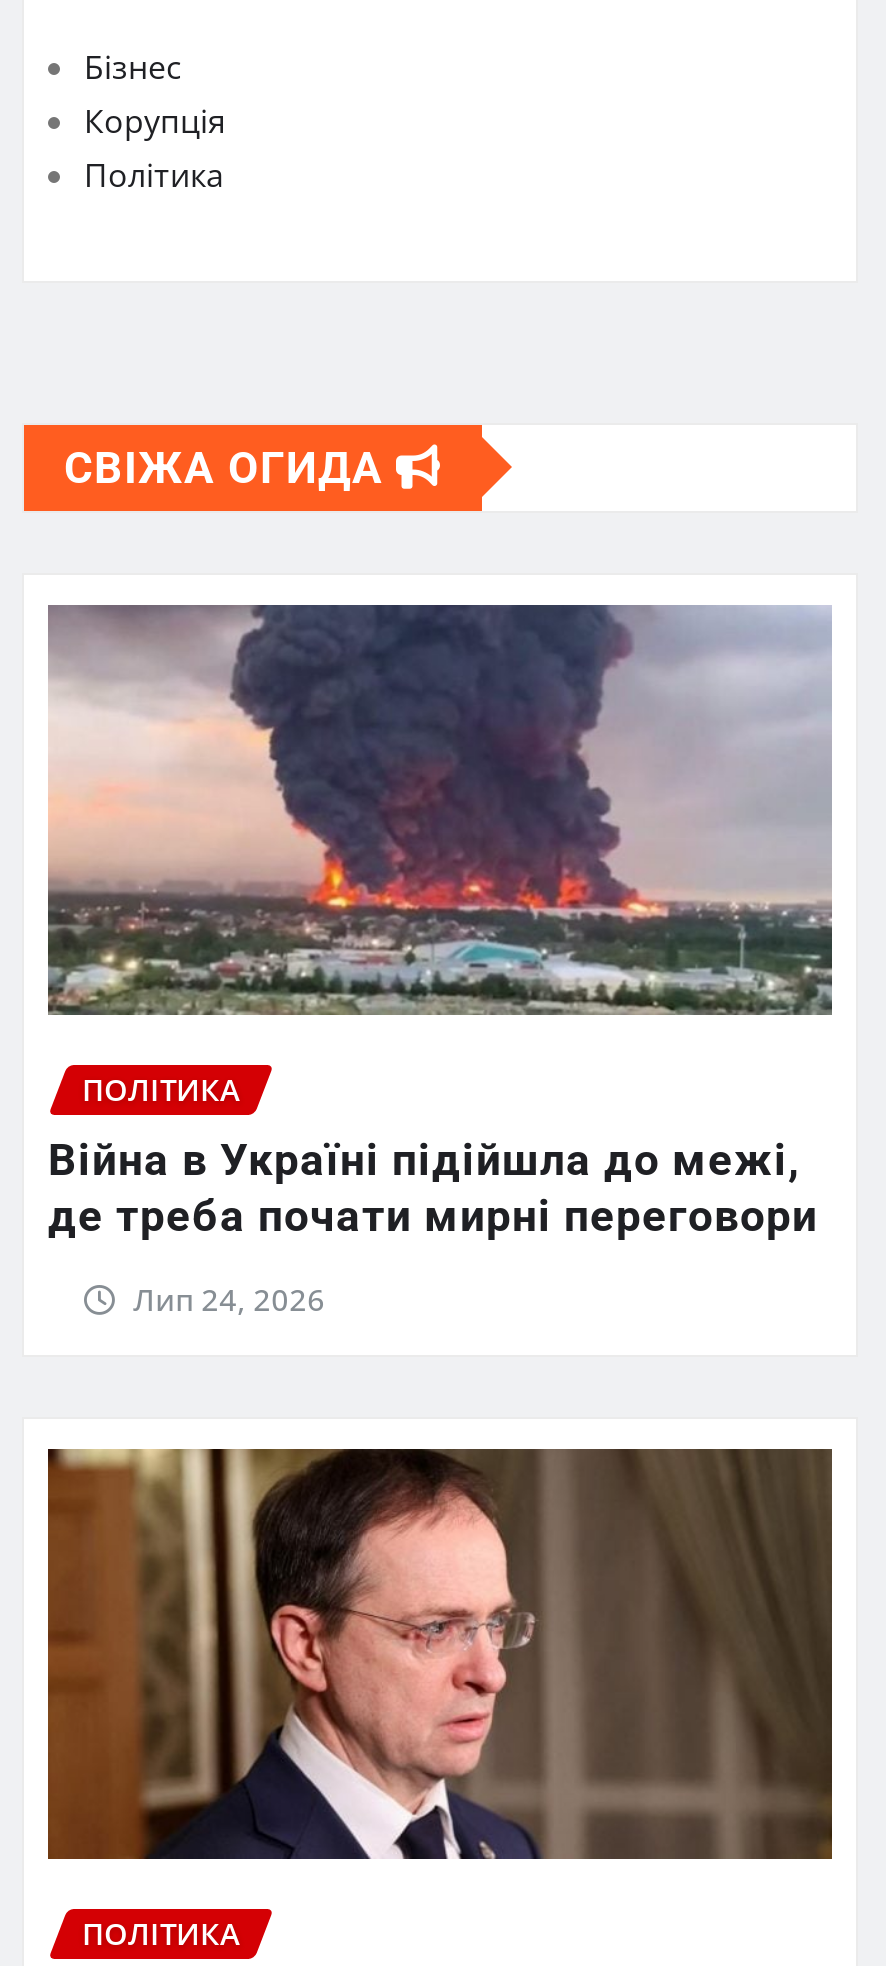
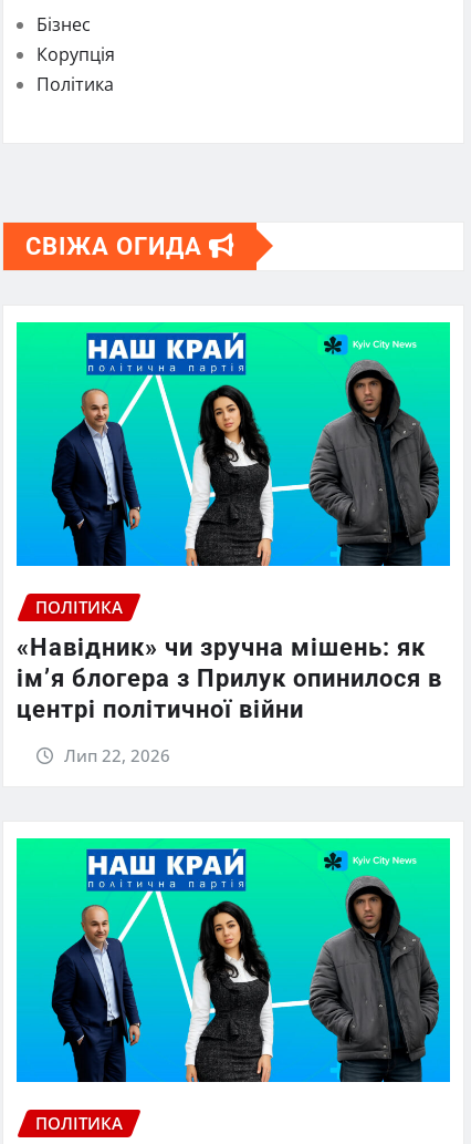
- [image]
+ [image]

- Війна в Україні підійшла до межі,
- де треба почати мирні переговори
+ «Навідник» чи зручна мішень: як
+ ім’я блогера з Прилук опинилося в
+ центрі політичної війни

- Лип 24, 2026
+ Лип 22, 2026

- [image]
+ [image]
